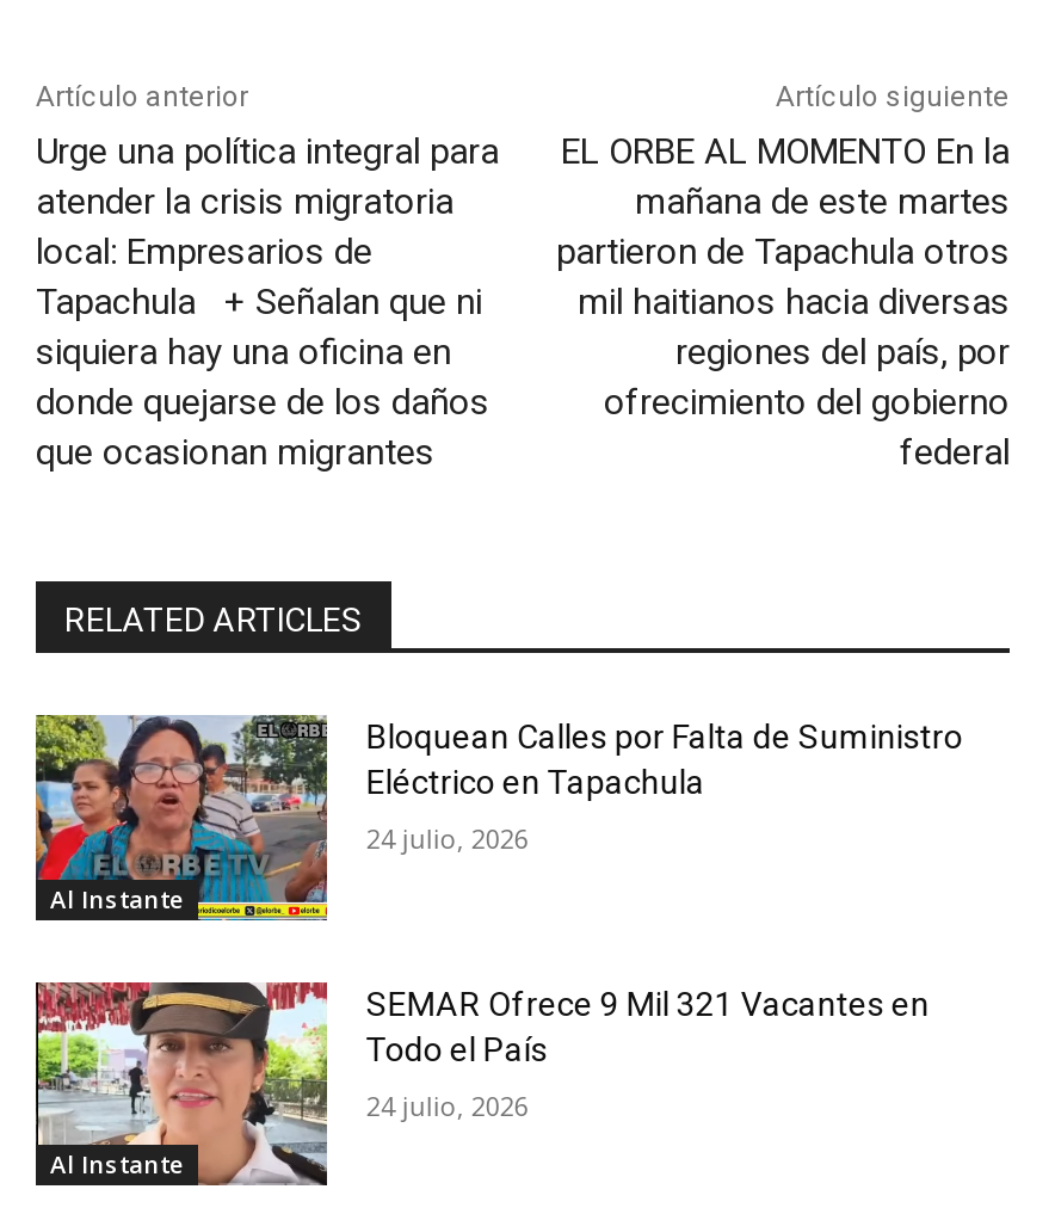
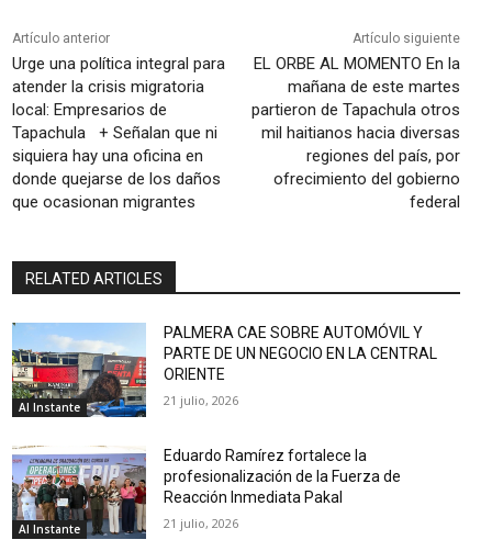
- [image]
- Bloquean Calles por Falta de Suministro
- Eléctrico en Tapachula
+ [image]
+ PALMERA CAE SOBRE AUTOMÓVIL Y
+ PARTE DE UN NEGOCIO EN LA CENTRAL
+ ORIENTE

- 24 julio, 2026
+ 21 julio, 2026

- [image]
- SEMAR Ofrece 9 Mil 321 Vacantes en
- Todo el País
+ [image]
+ Eduardo Ramírez fortalece la
+ profesionalización de la Fuerza de
+ Reacción Inmediata Pakal

- 24 julio, 2026
+ 21 julio, 2026
